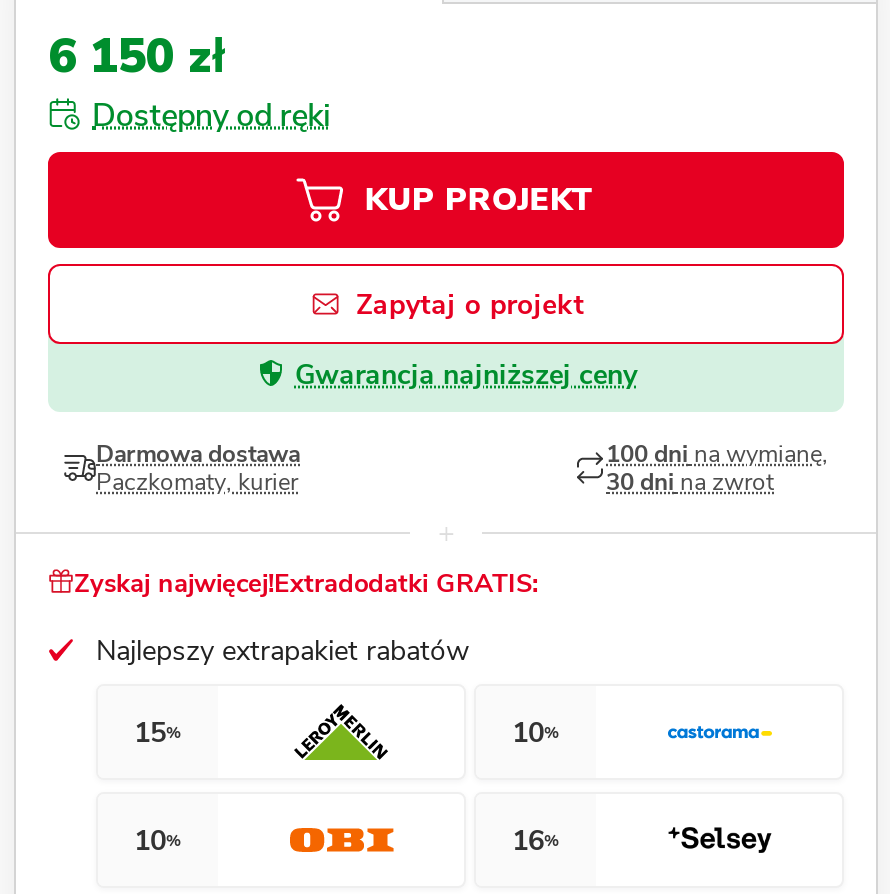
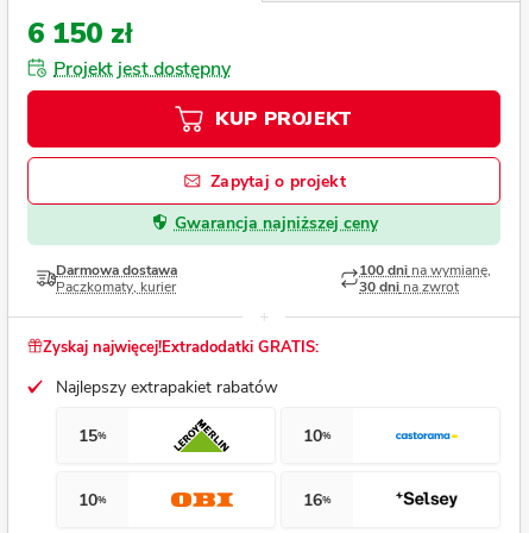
- Dostępny od ręki
+ Projekt jest dostępny
